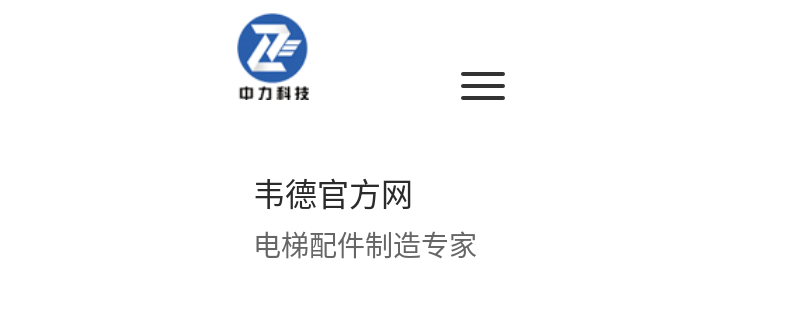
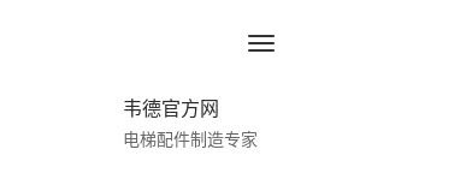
- [image]
